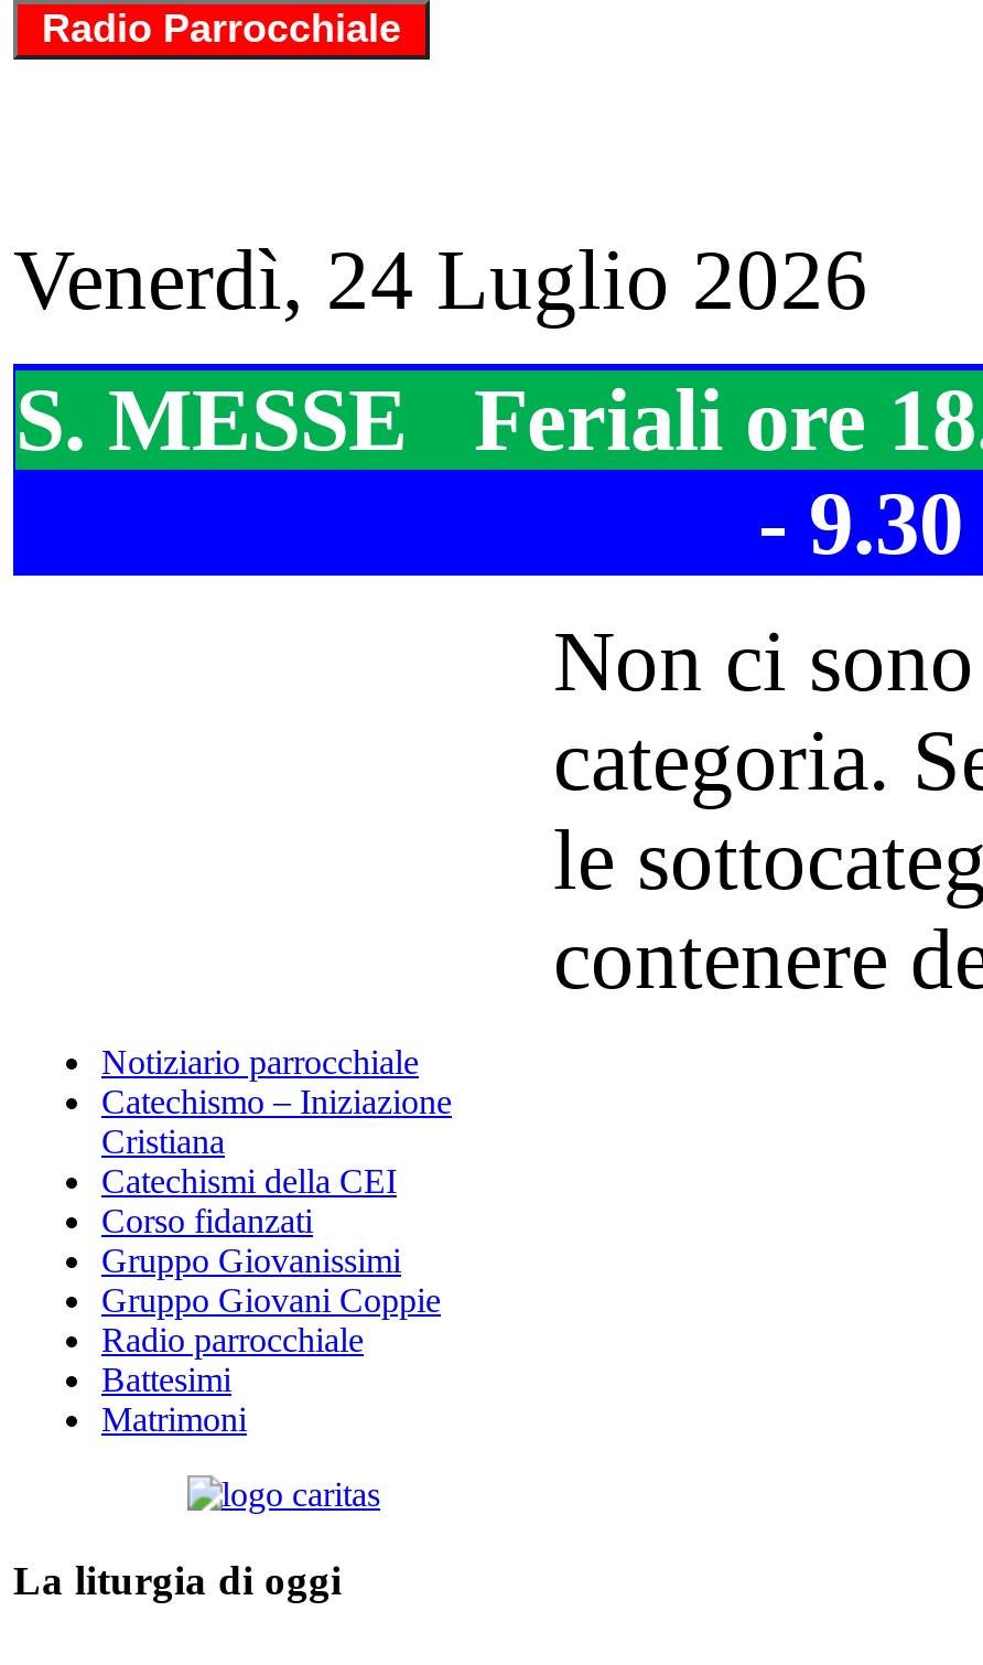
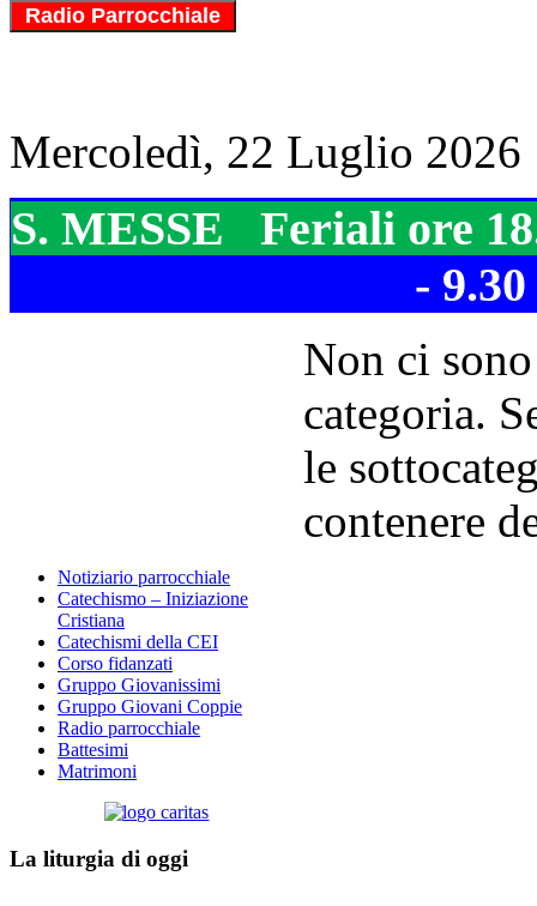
- Venerdì, 24 Luglio 2026
+ Mercoledì, 22 Luglio 2026
